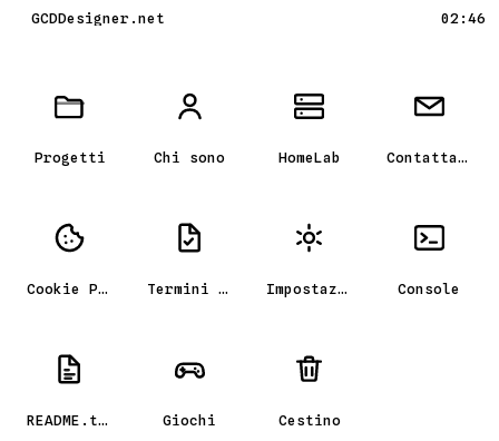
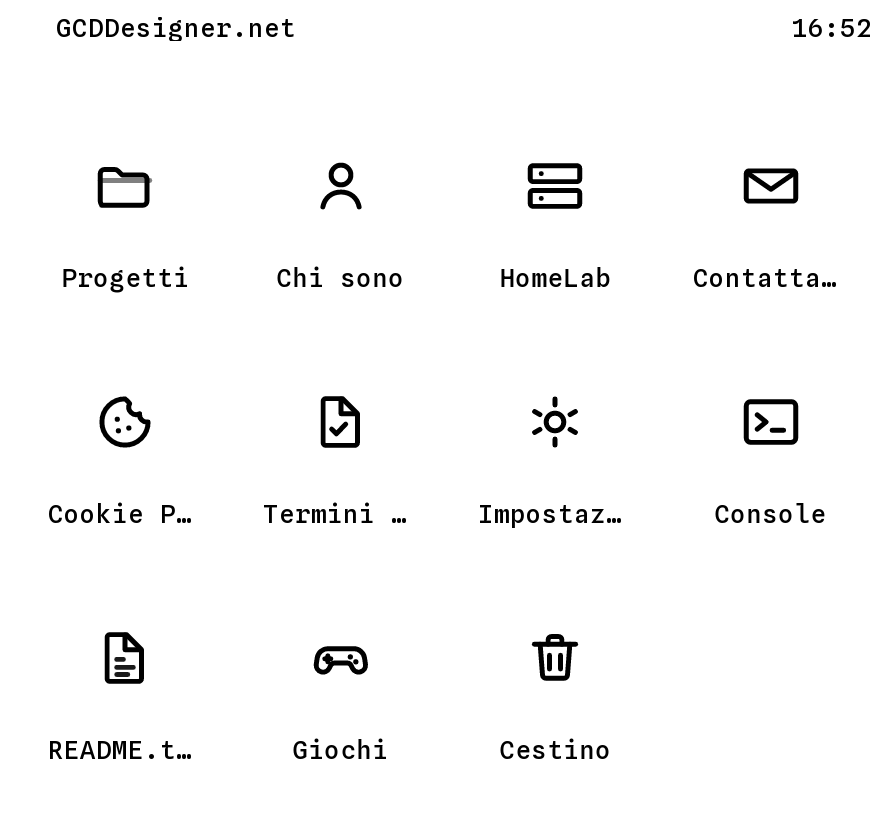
- 02:46
+ 16:52
